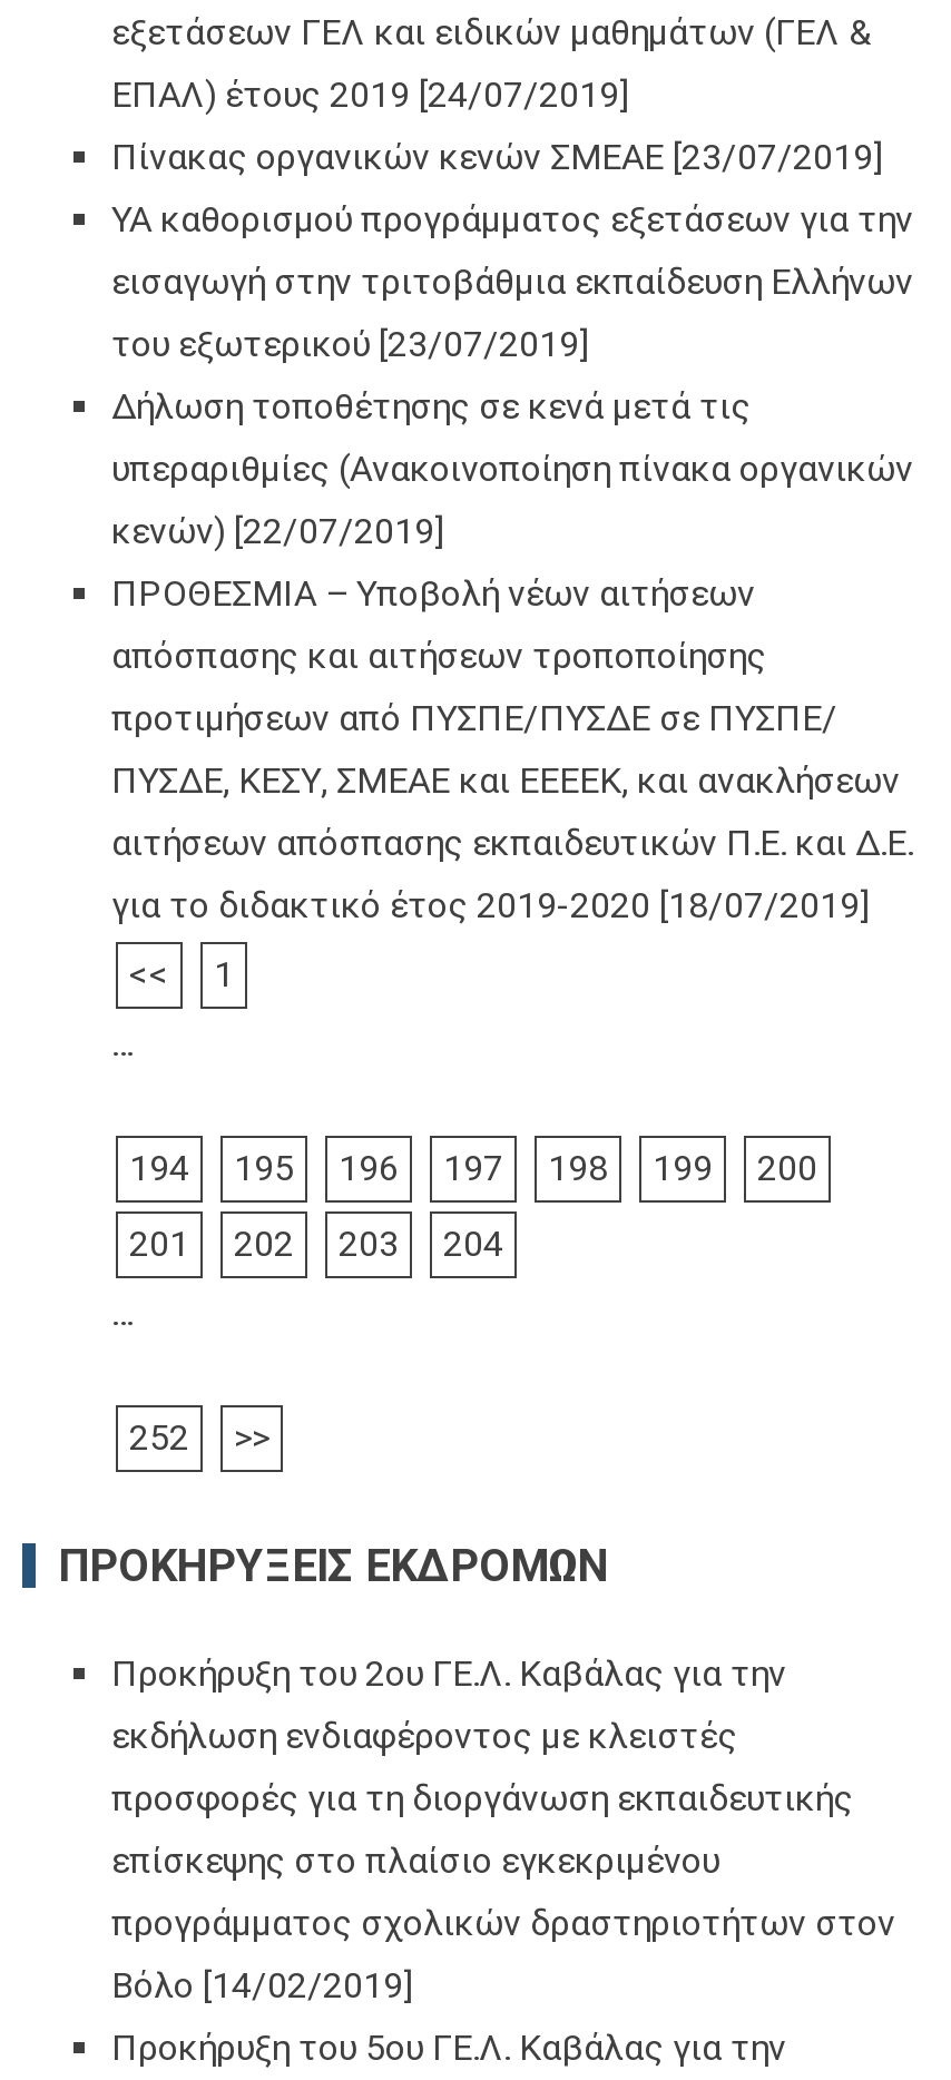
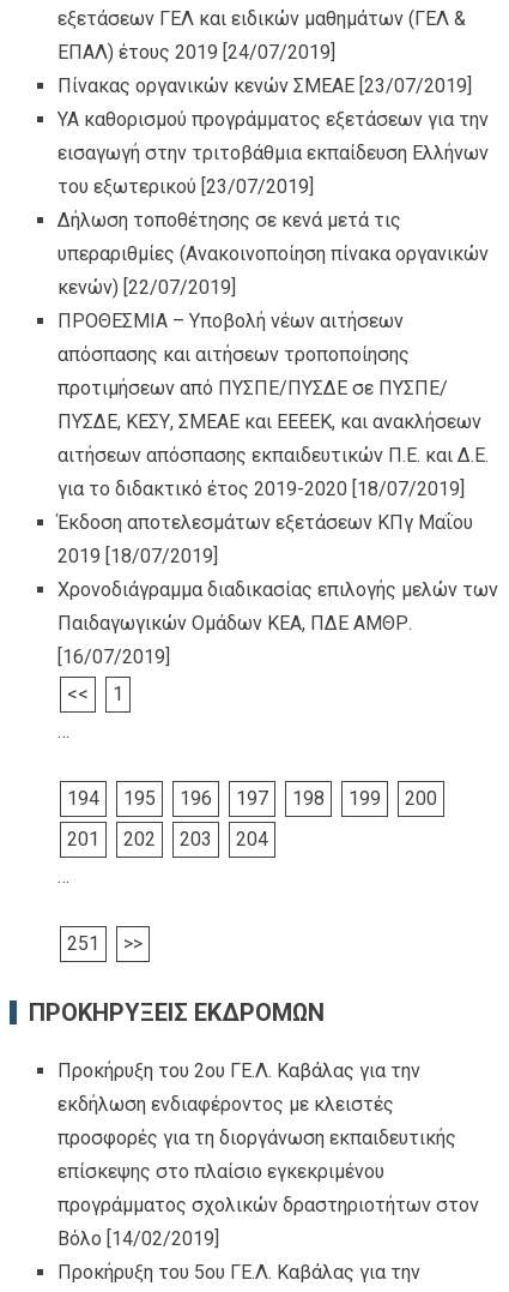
+ Έκδοση αποτελεσμάτων εξετάσεων ΚΠγ Μαΐου
+ 2019 [18/07/2019]
+ Χρονοδιάγραμμα διαδικασίας επιλογής μελών των
+ Παιδαγωγικών Ομάδων ΚΕΑ, ΠΔΕ ΑΜΘΡ.
+ [16/07/2019]

- 252
+ 251
